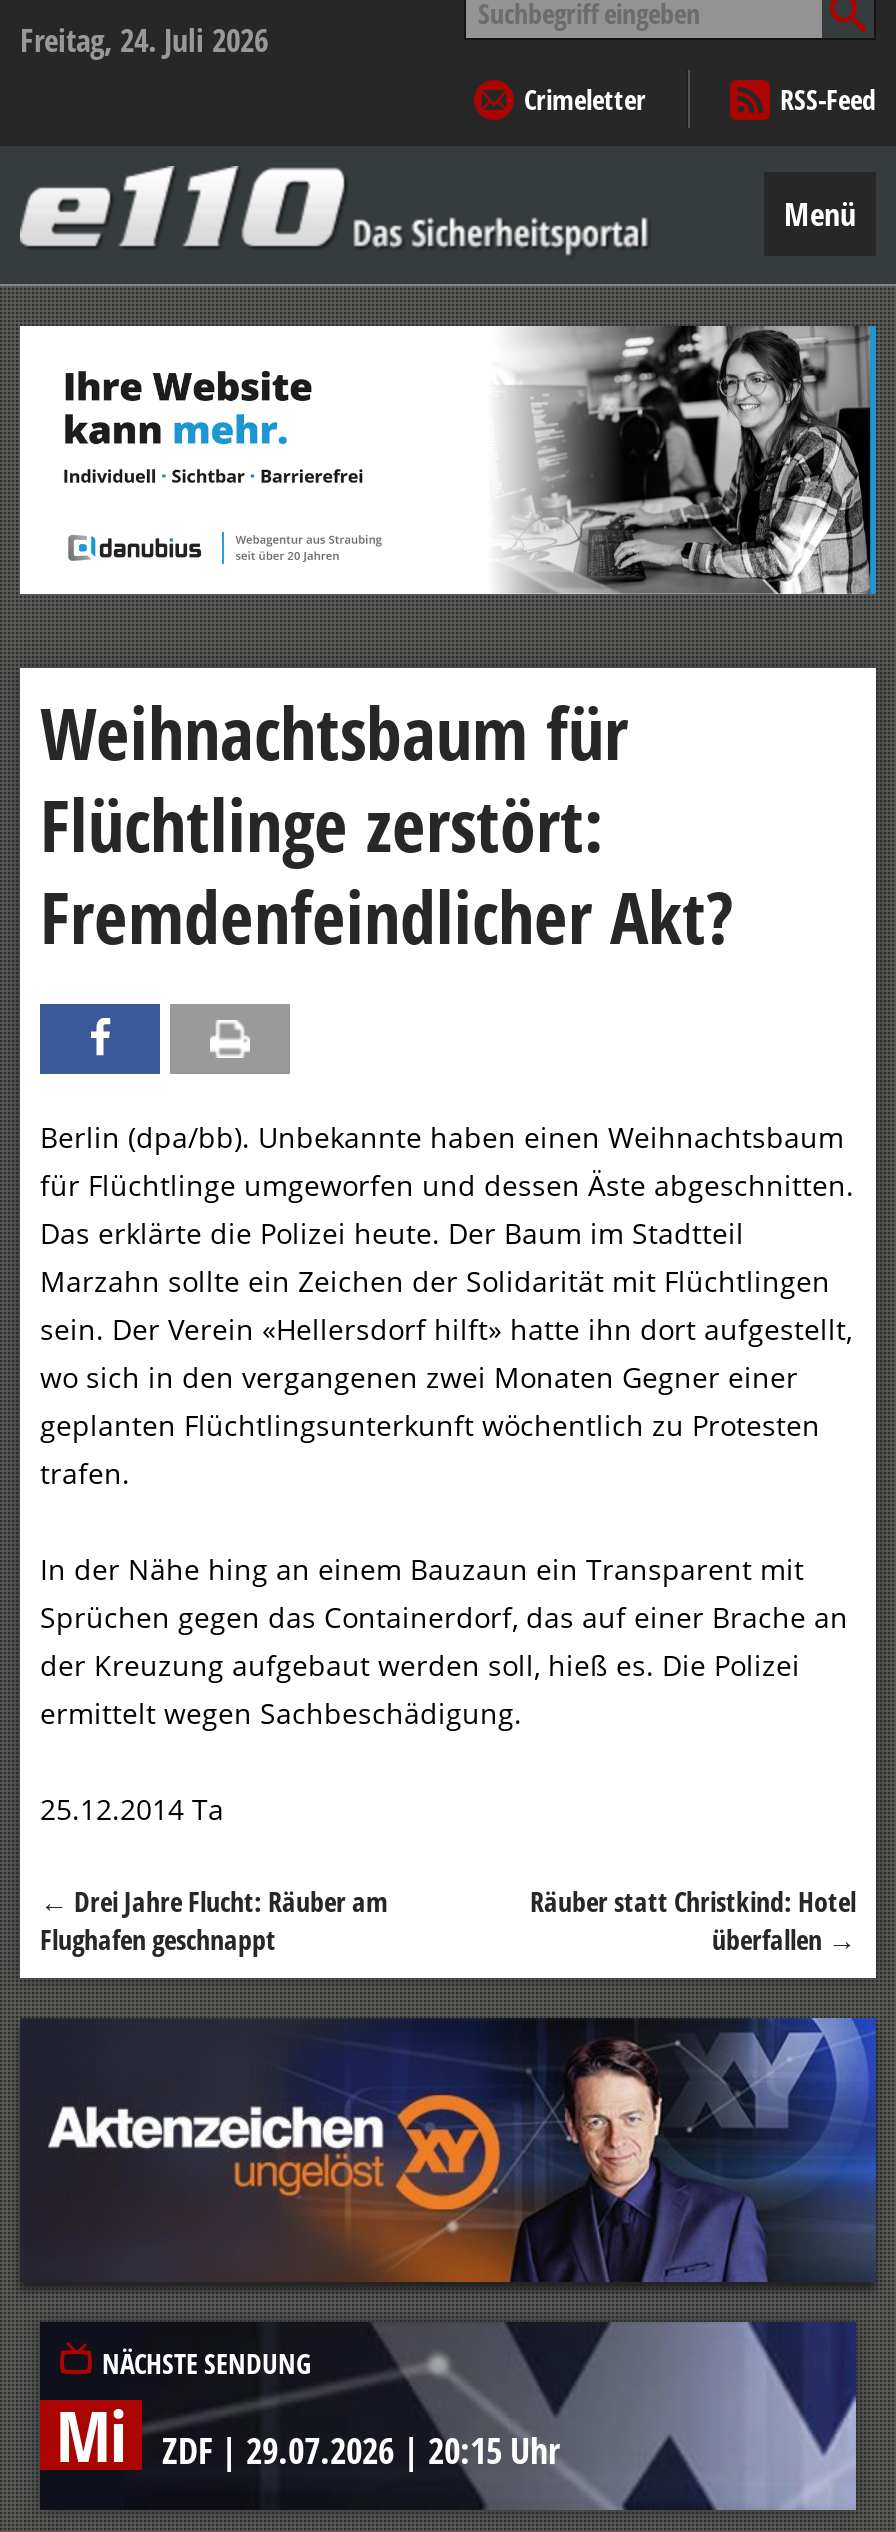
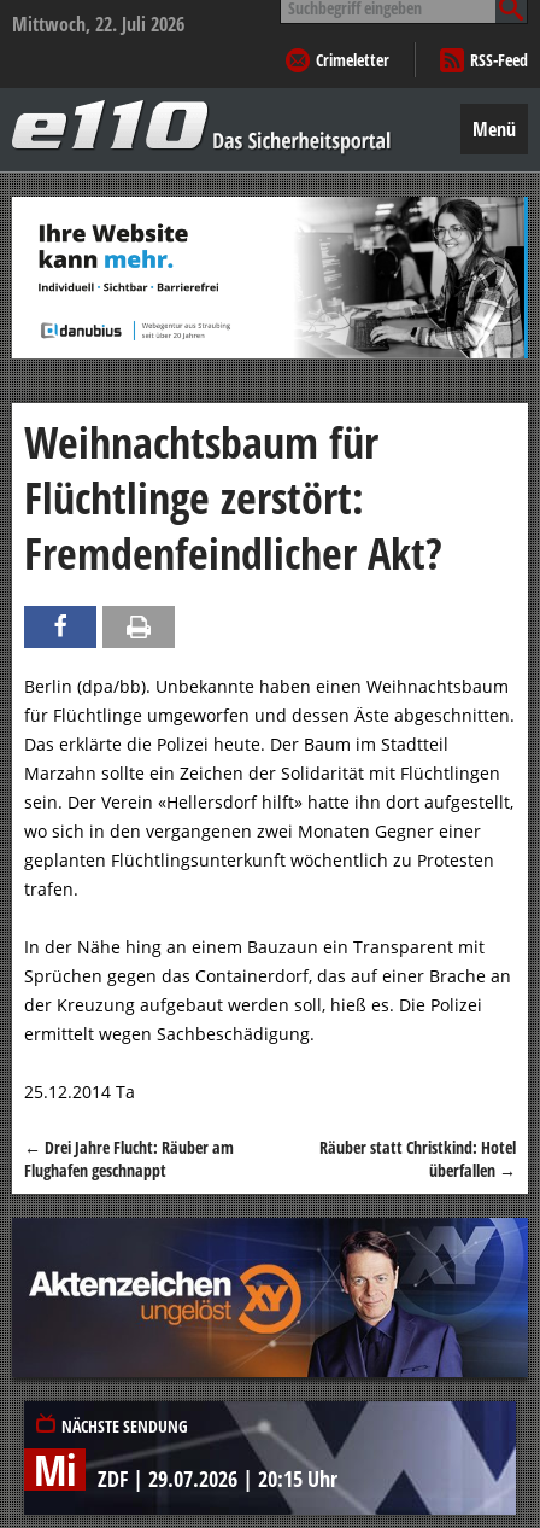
- Freitag, 24. Juli 2026
+ Mittwoch, 22. Juli 2026
